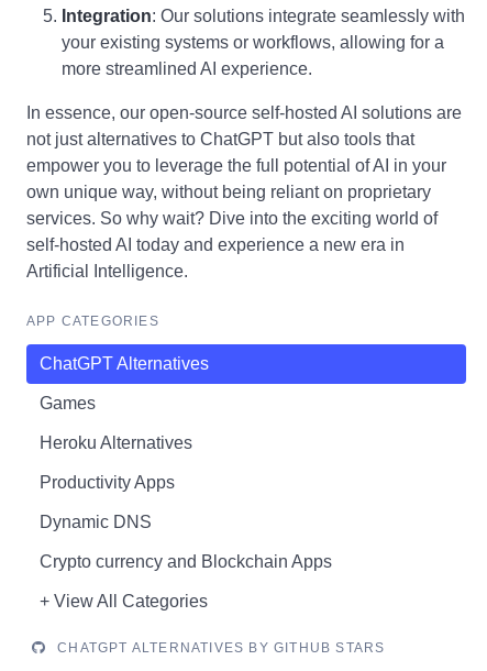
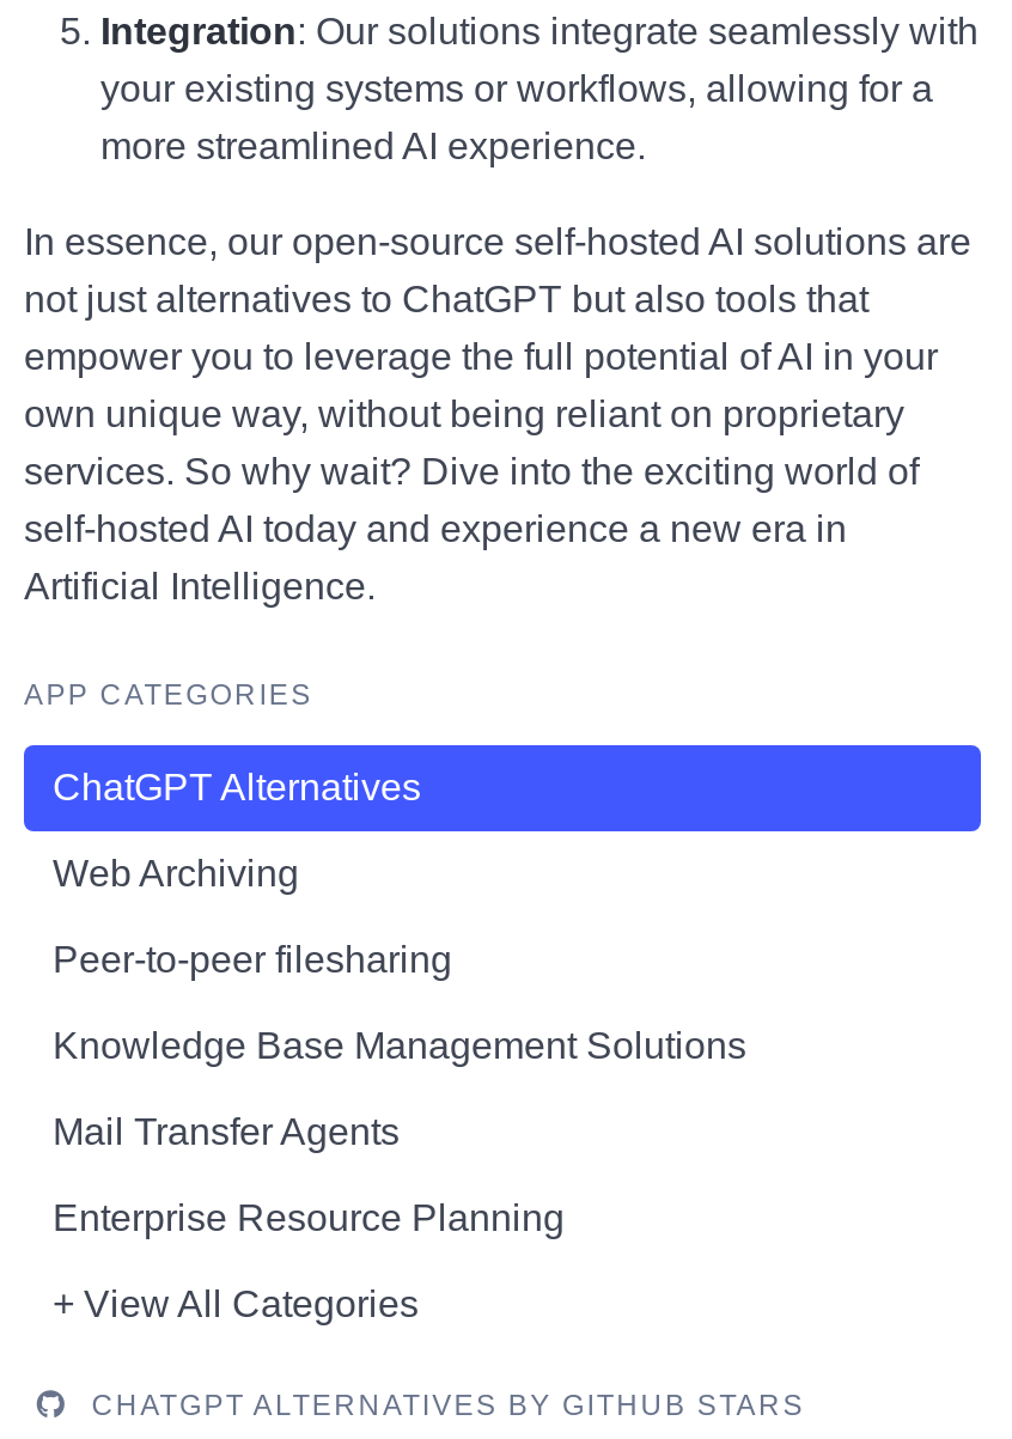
- Games
+ Web Archiving

- Heroku Alternatives
+ Peer-to-peer filesharing

- Productivity Apps
+ Knowledge Base Management Solutions

- Dynamic DNS
+ Mail Transfer Agents

- Crypto currency and Blockchain Apps
+ Enterprise Resource Planning
